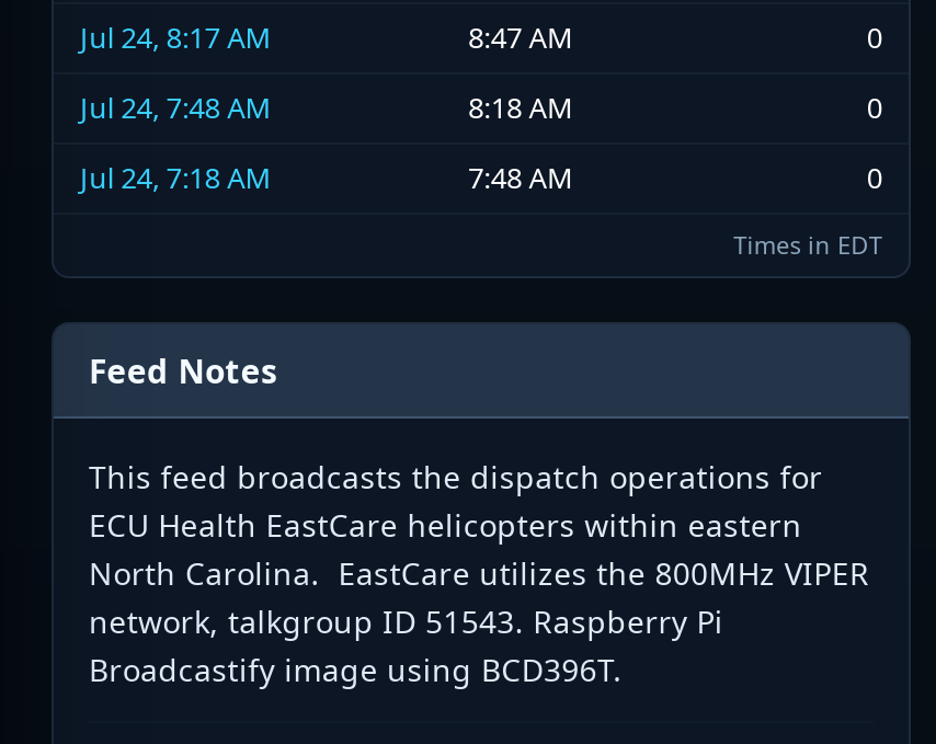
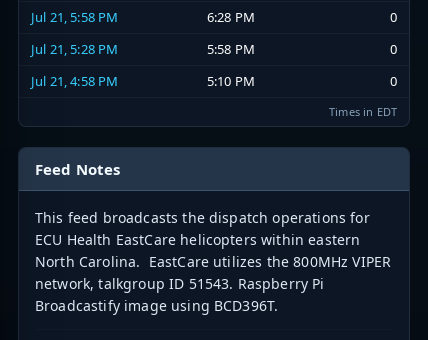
- Jul 24, 8:17 AM
- 8:47 AM
+ Jul 21, 5:58 PM
+ 6:28 PM

- Jul 24, 7:48 AM
- 8:18 AM
+ Jul 21, 5:28 PM
+ 5:58 PM

- Jul 24, 7:18 AM
- 7:48 AM
+ Jul 21, 4:58 PM
+ 5:10 PM
